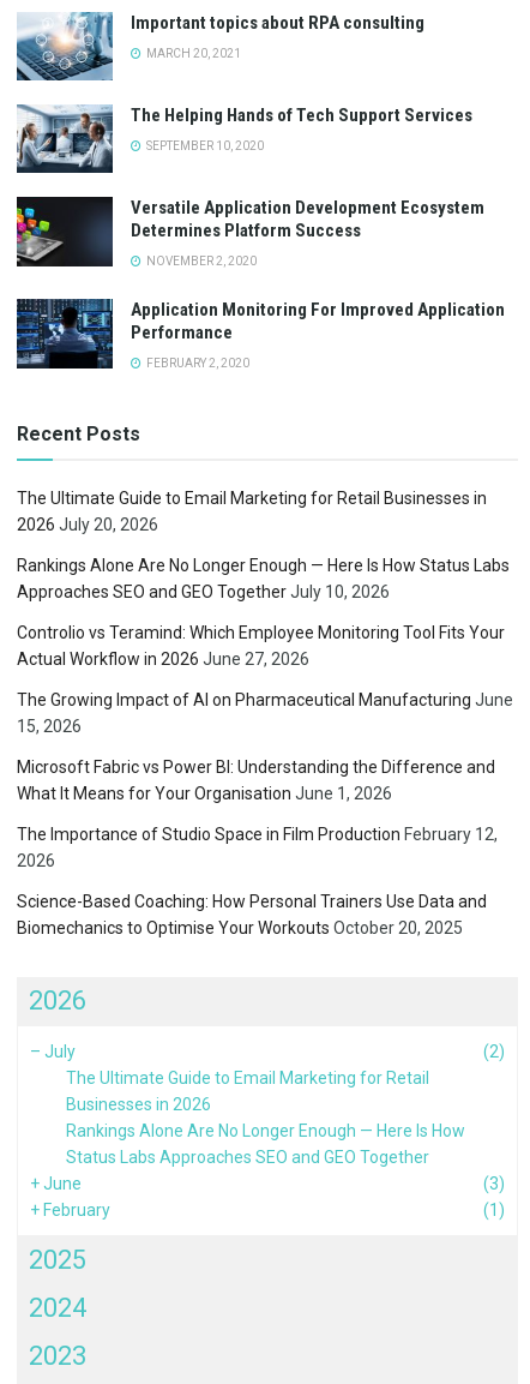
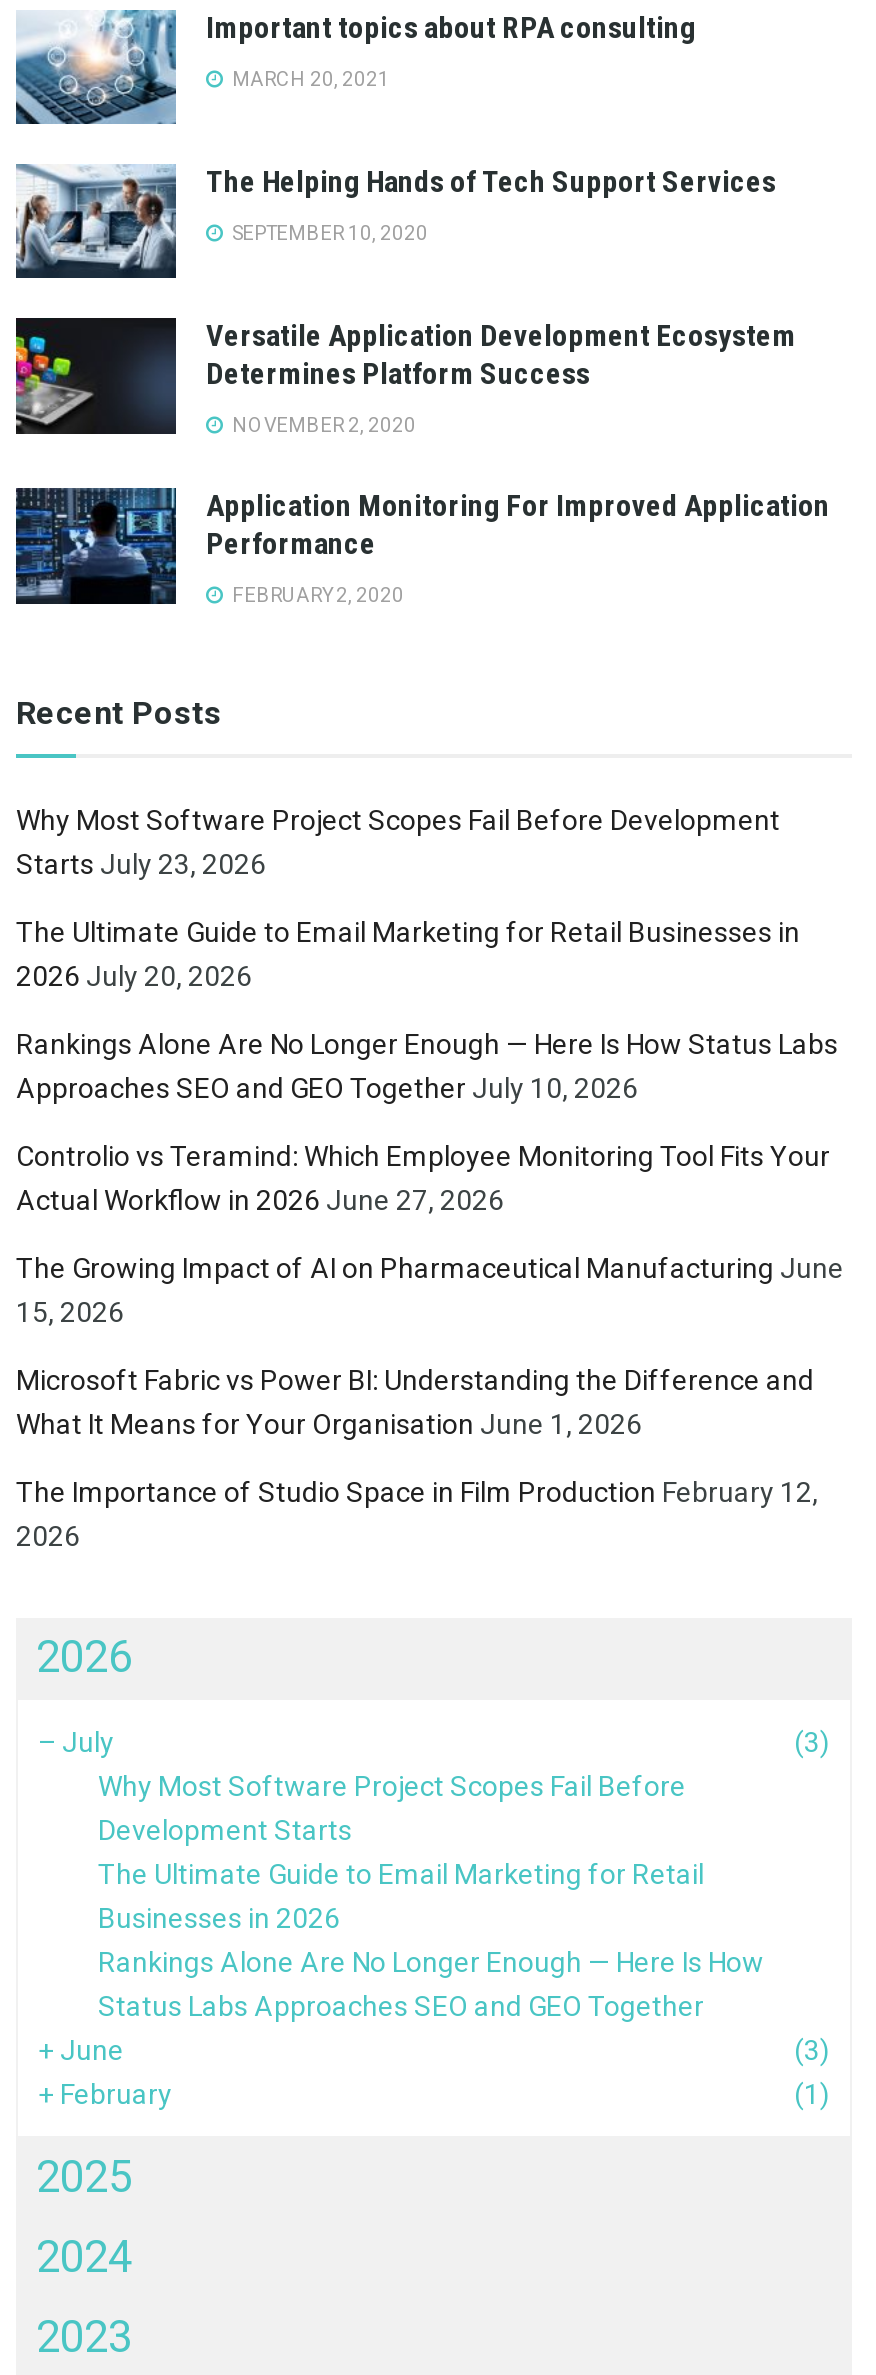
+ Why Most Software Project Scopes Fail Before Development
+ Starts July 23, 2026

- Science-Based Coaching: How Personal Trainers Use Data and
- Biomechanics to Optimise Your Workouts October 20, 2025

- (2)
+ (3)
+ Why Most Software Project Scopes Fail Before
+ Development Starts
